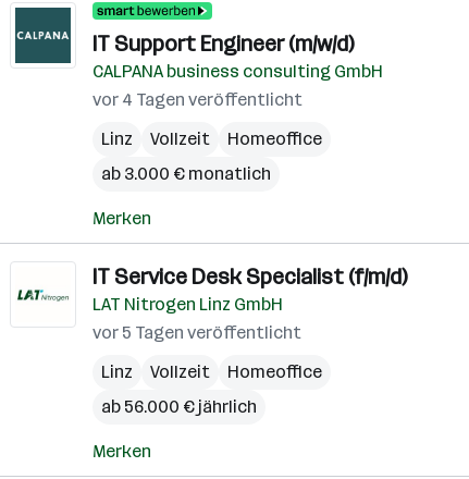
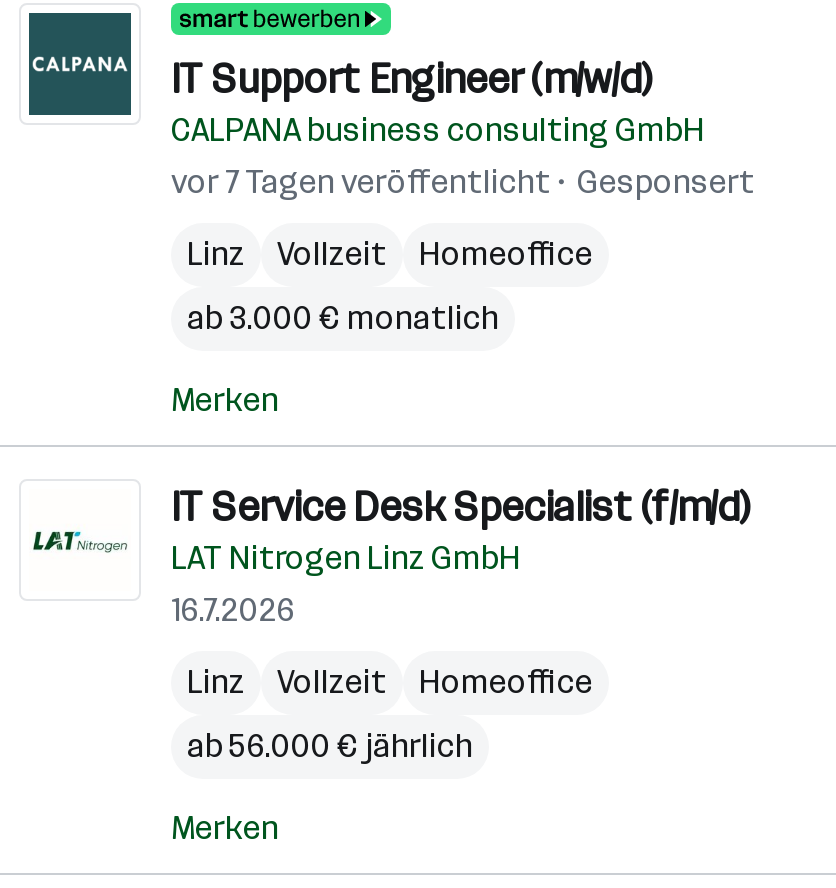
- vor 4 Tagen veröffentlicht
+ vor 7 Tagen veröffentlicht
+ Gesponsert

- vor 5 Tagen veröffentlicht
+ 16.7.2026
